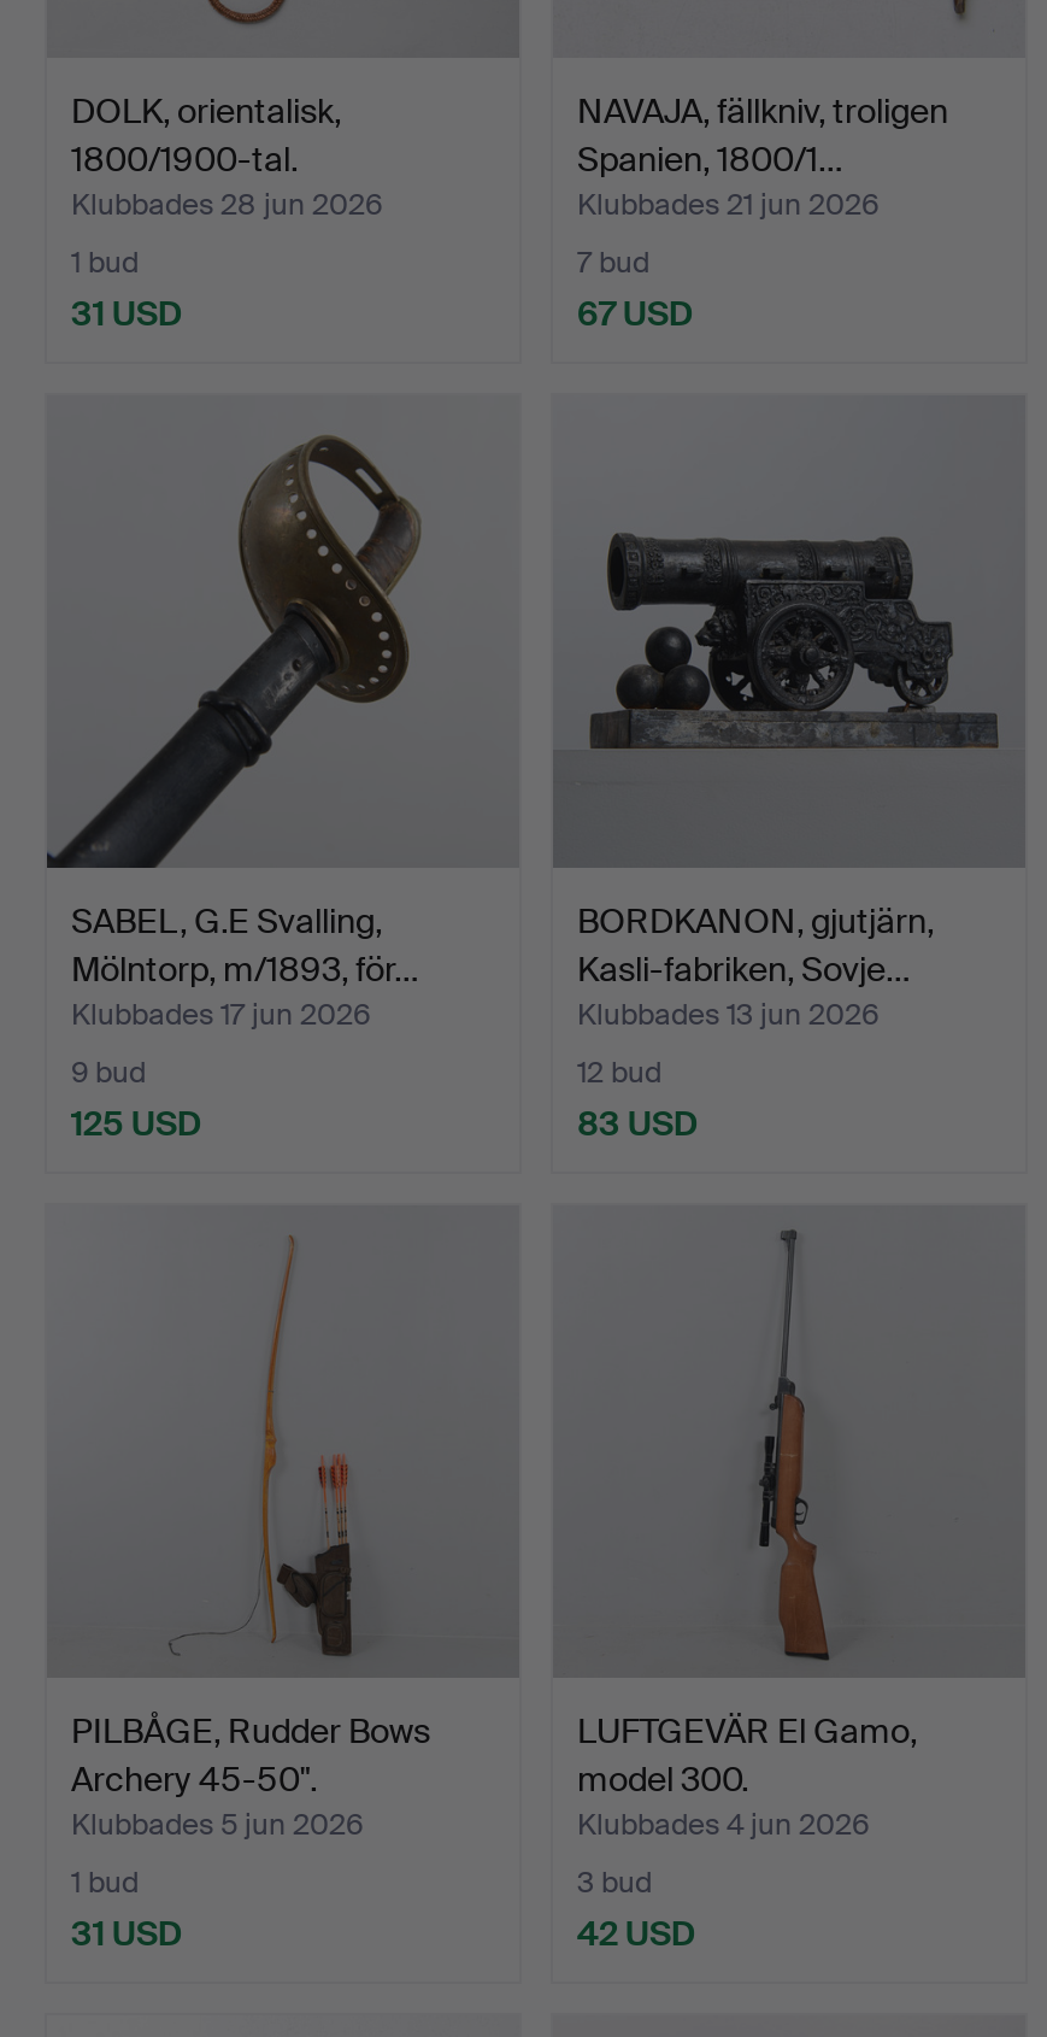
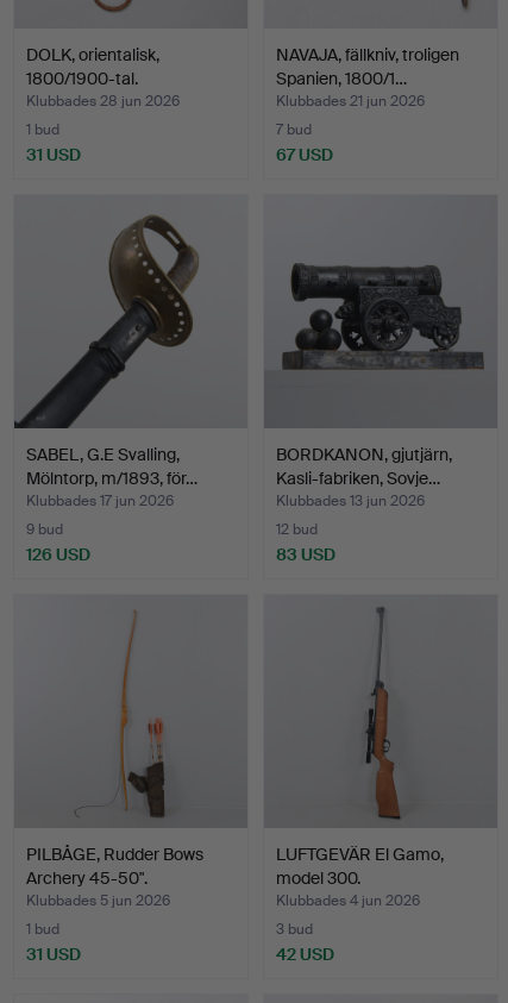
- 125 USD
+ 126 USD
